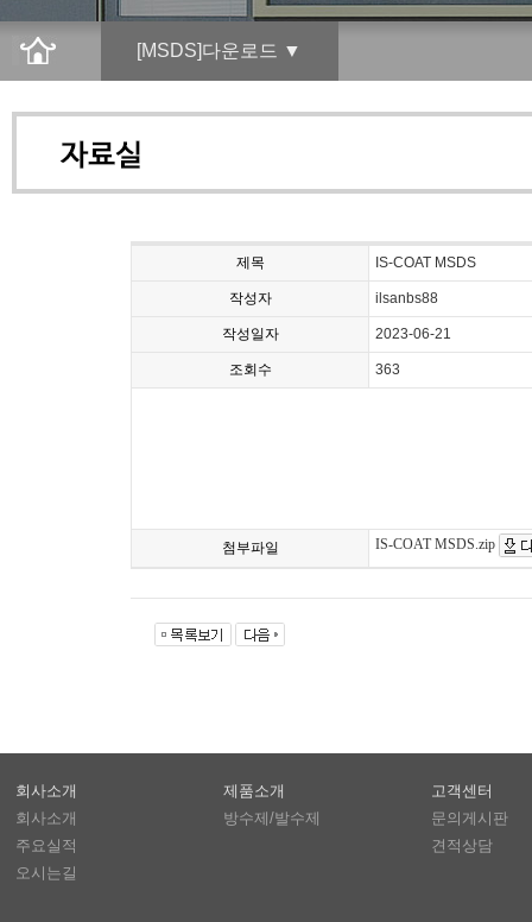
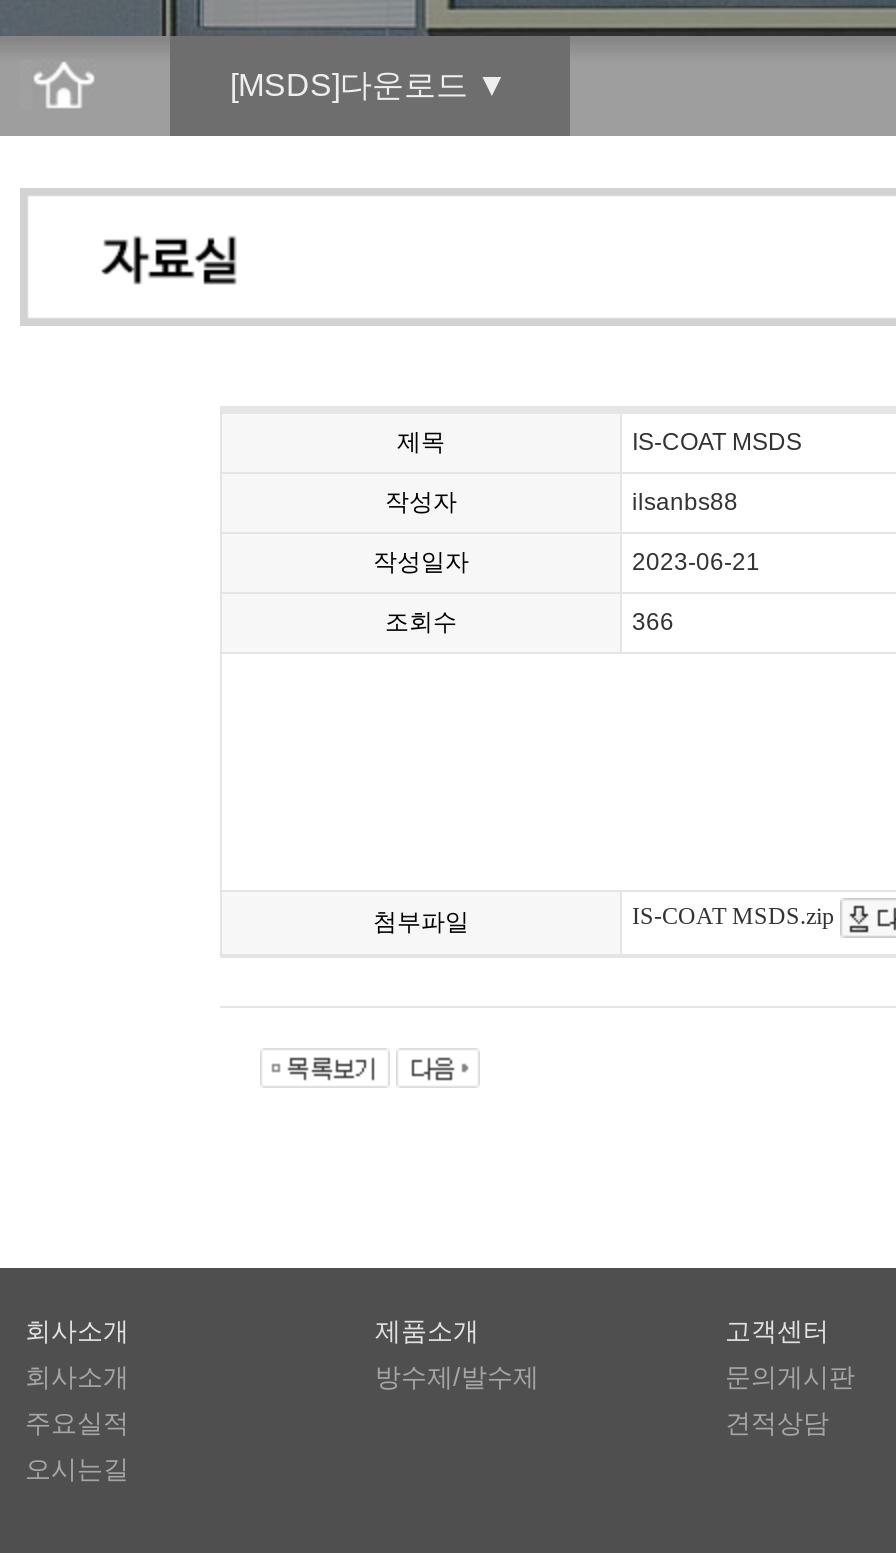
- 363
+ 366
